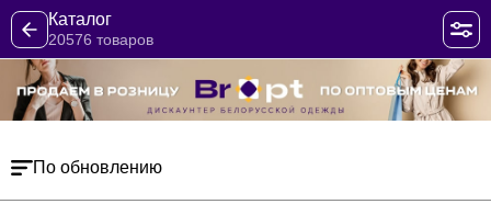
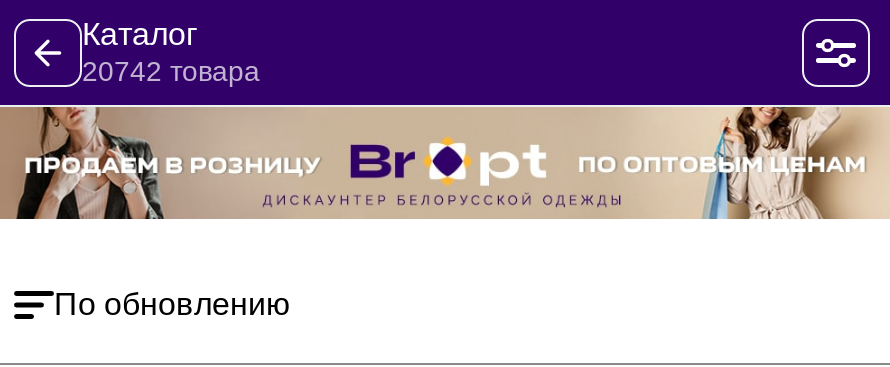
- 20576 товаров
+ 20742 товара
